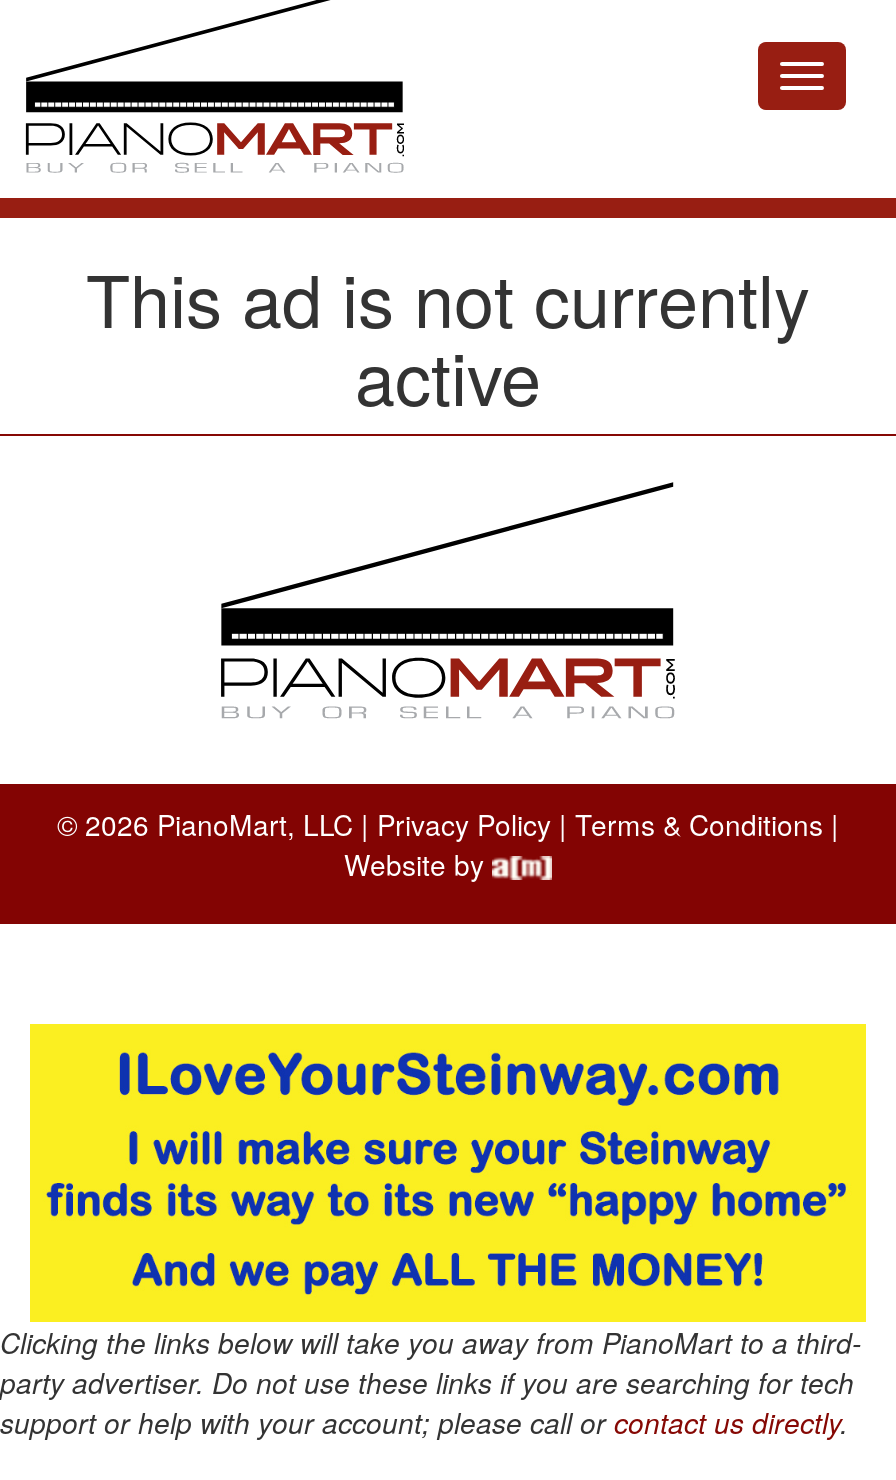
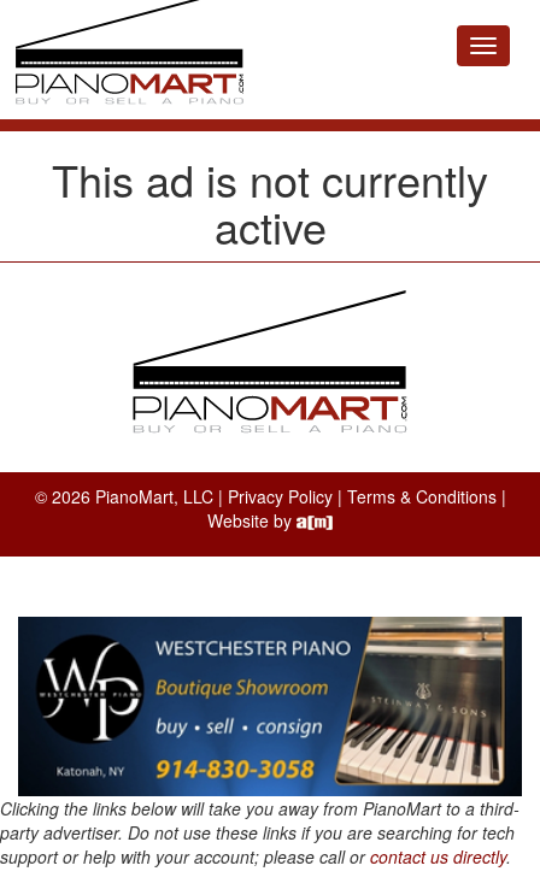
- [image]
+ [image]
